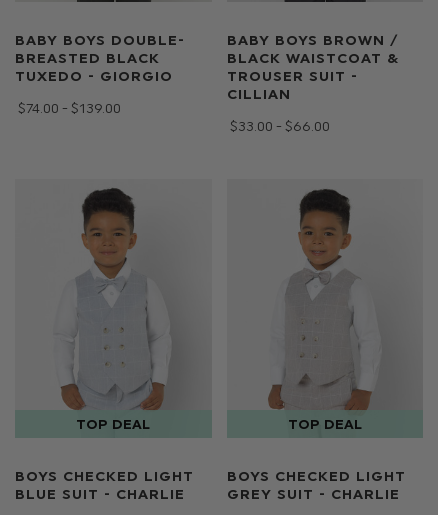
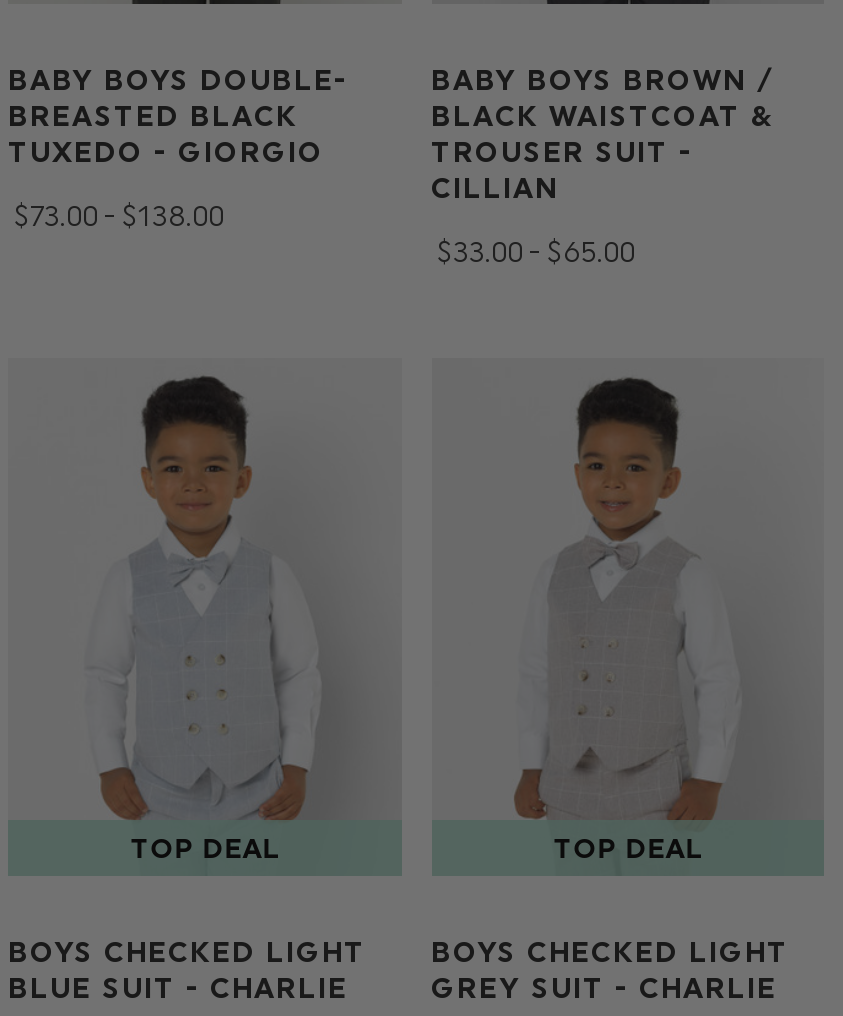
- $‌74.00 - $‌139.00
+ $‌73.00 - $‌138.00

- $‌33.00 - $‌66.00
+ $‌33.00 - $‌65.00
